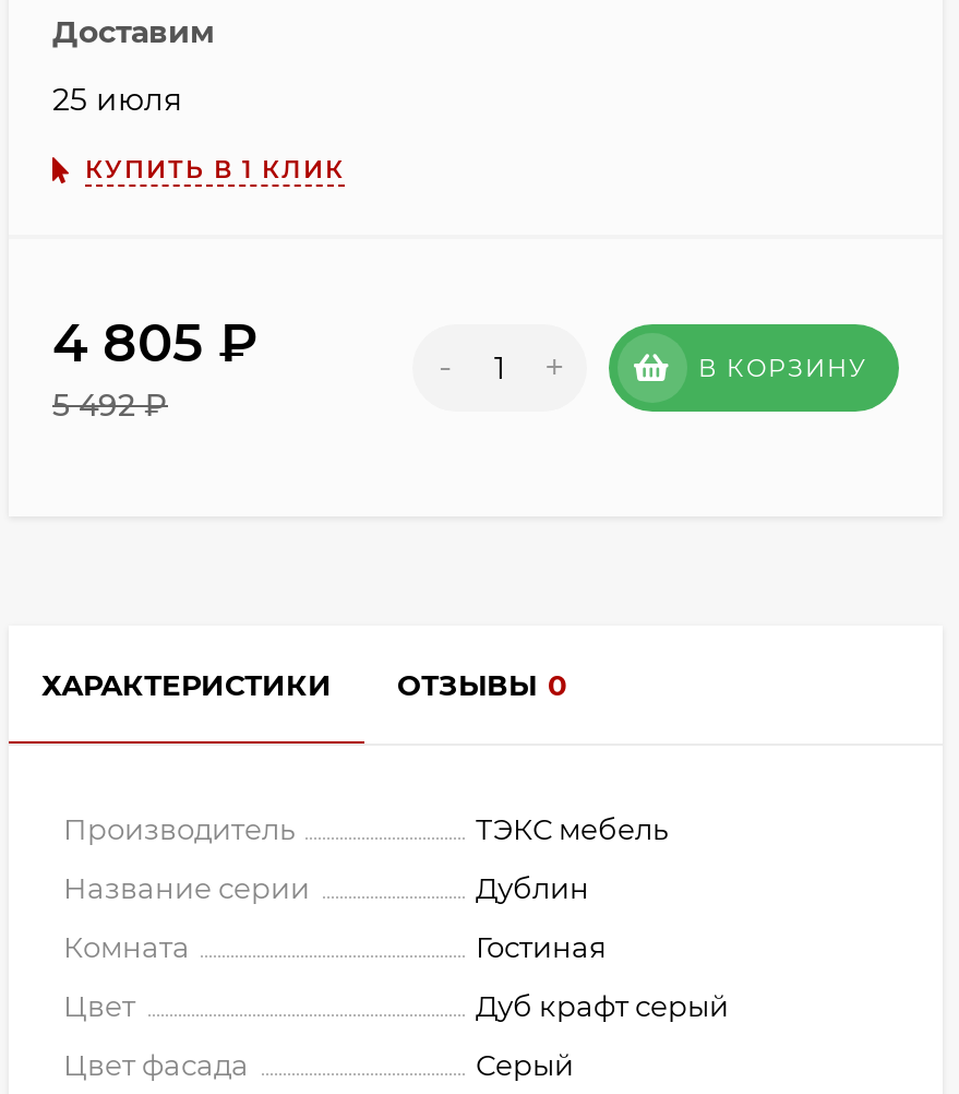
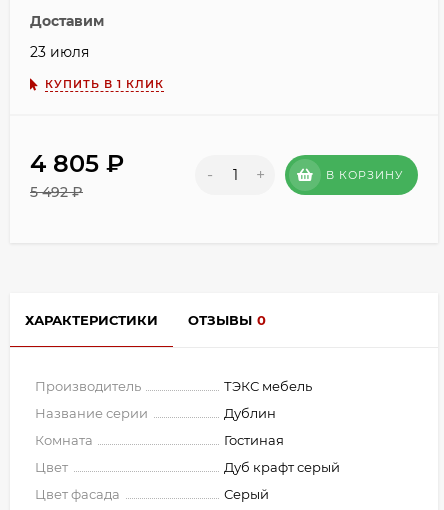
- 25 июля
+ 23 июля
